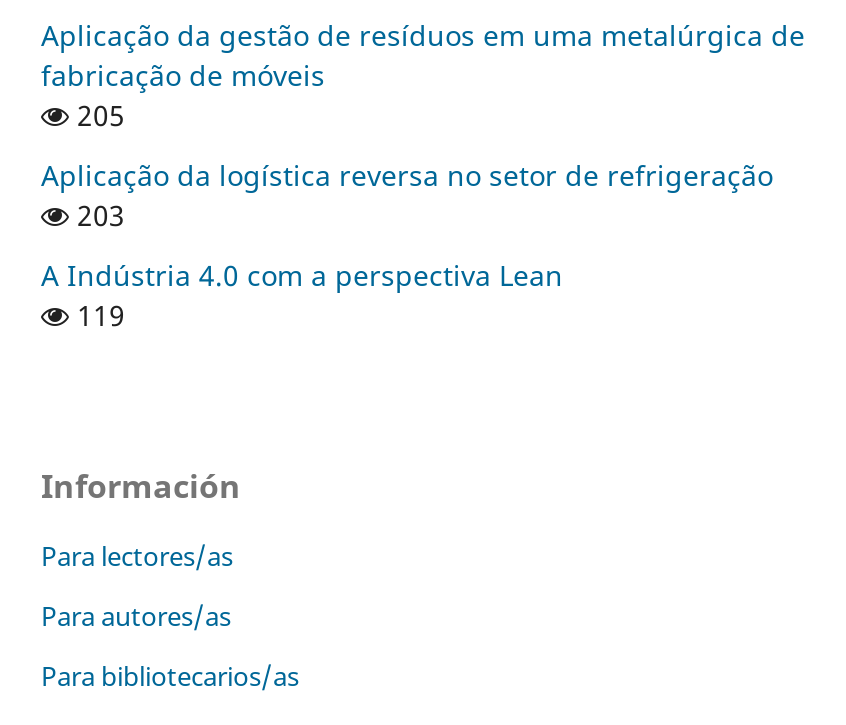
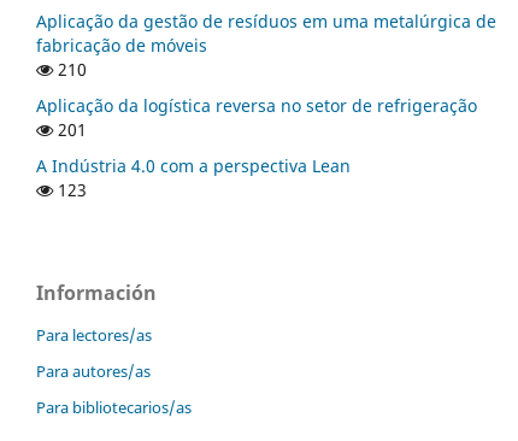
- 205
+ 210

- 203
+ 201

- 119
+ 123
